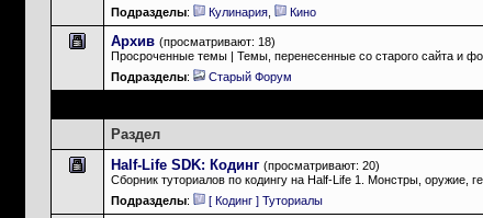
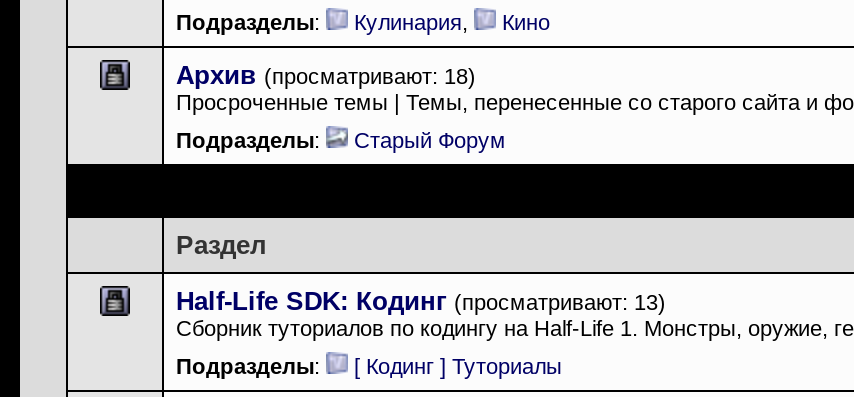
- Half-Life SDK: Кодинг (просматривают: 20)
+ Half-Life SDK: Кодинг (просматривают: 13)
